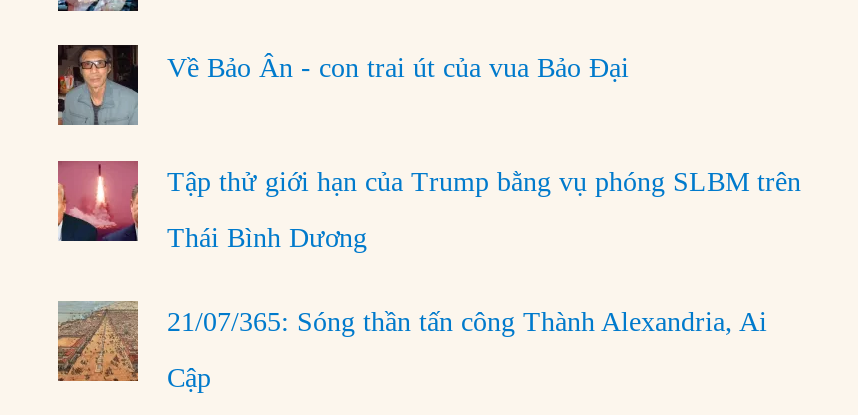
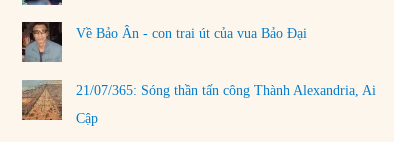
- [image]
- Tập thử giới hạn của Trump bằng vụ phóng SLBM trên
- Thái Bình Dương
